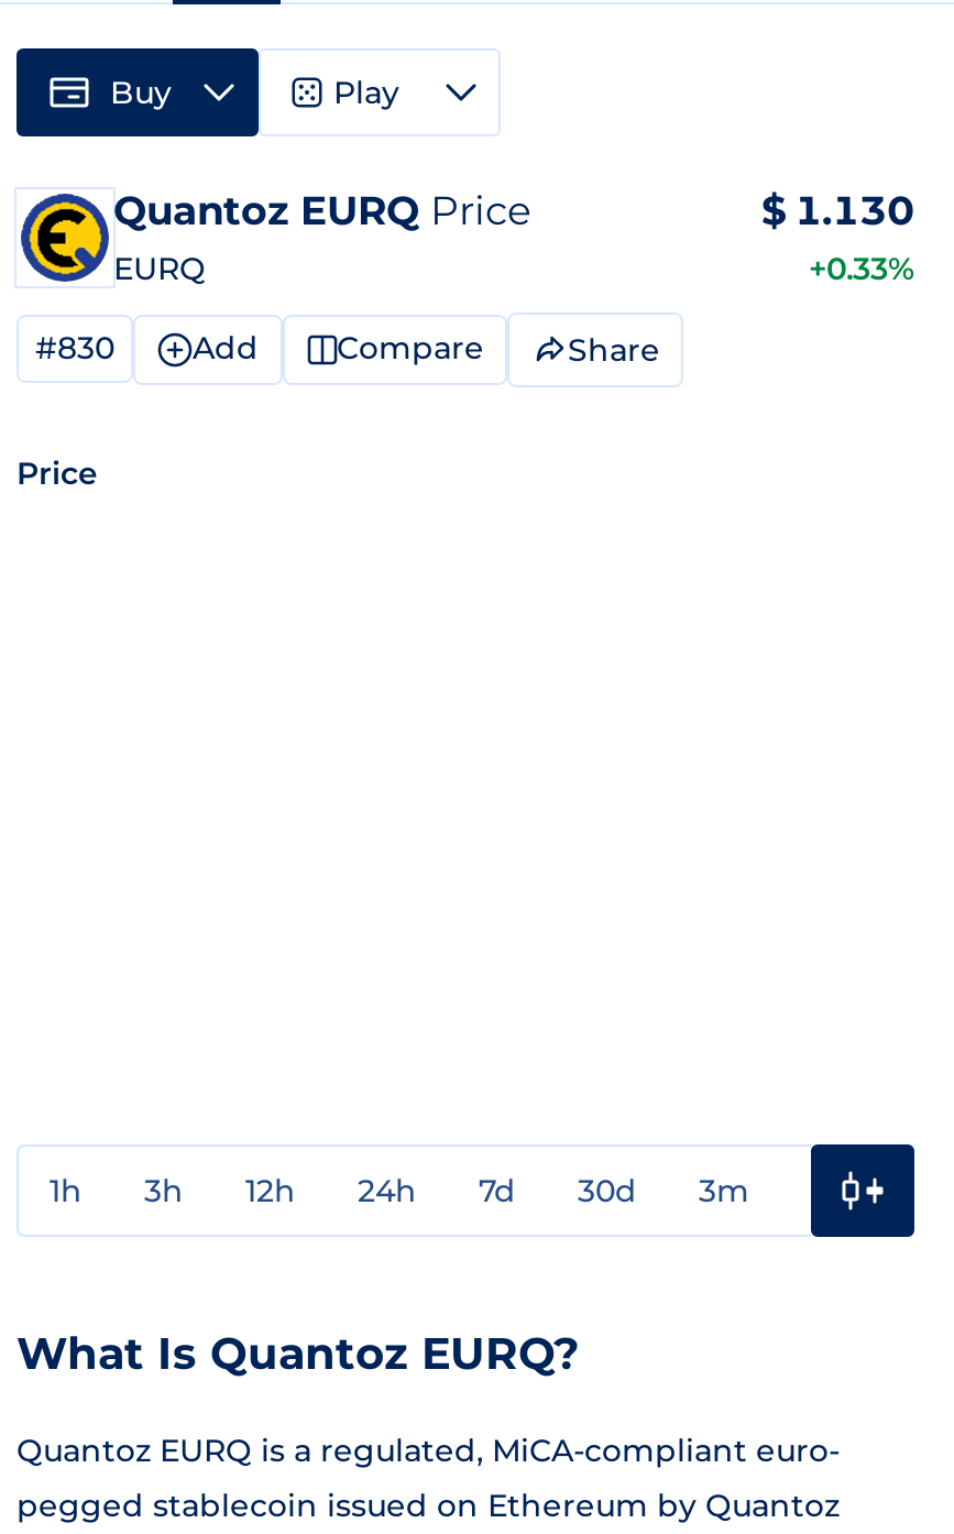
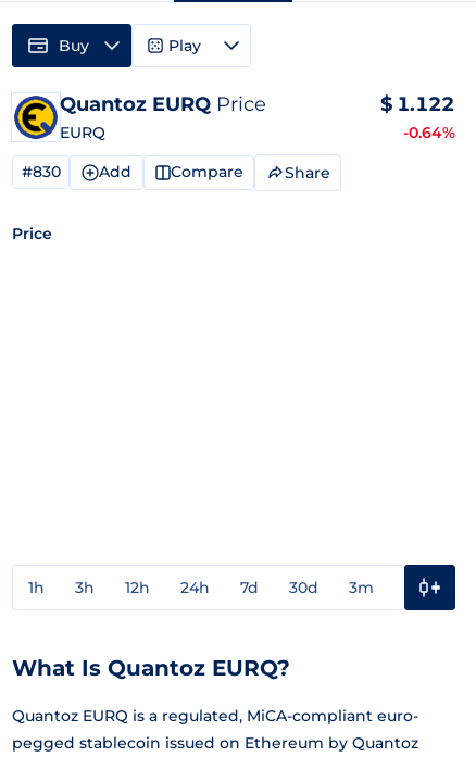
- $1.130
+ $1.122

- +0.33%
+ -0.64%
